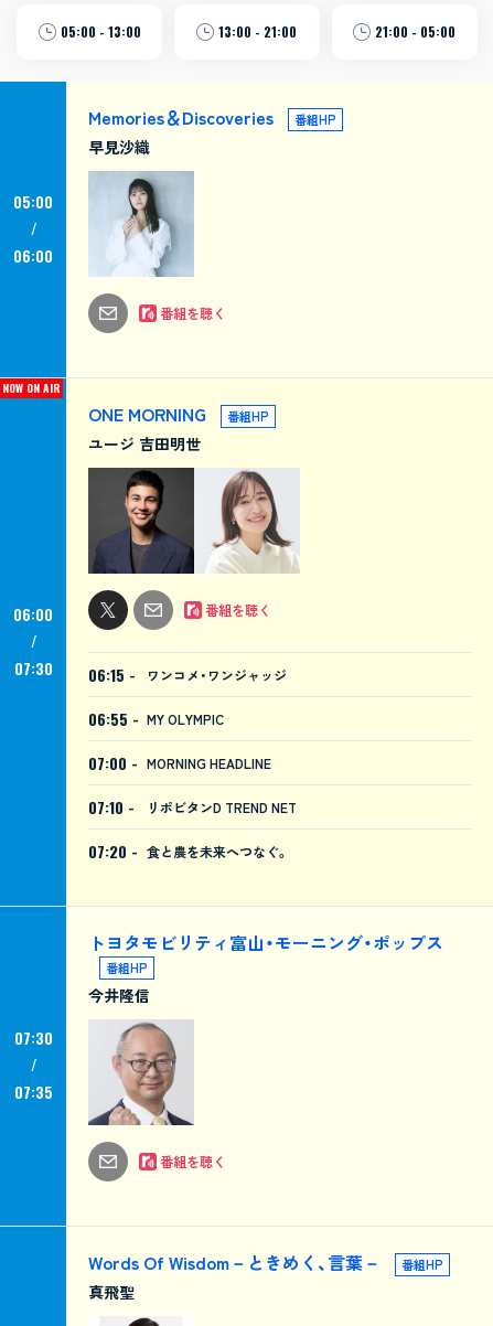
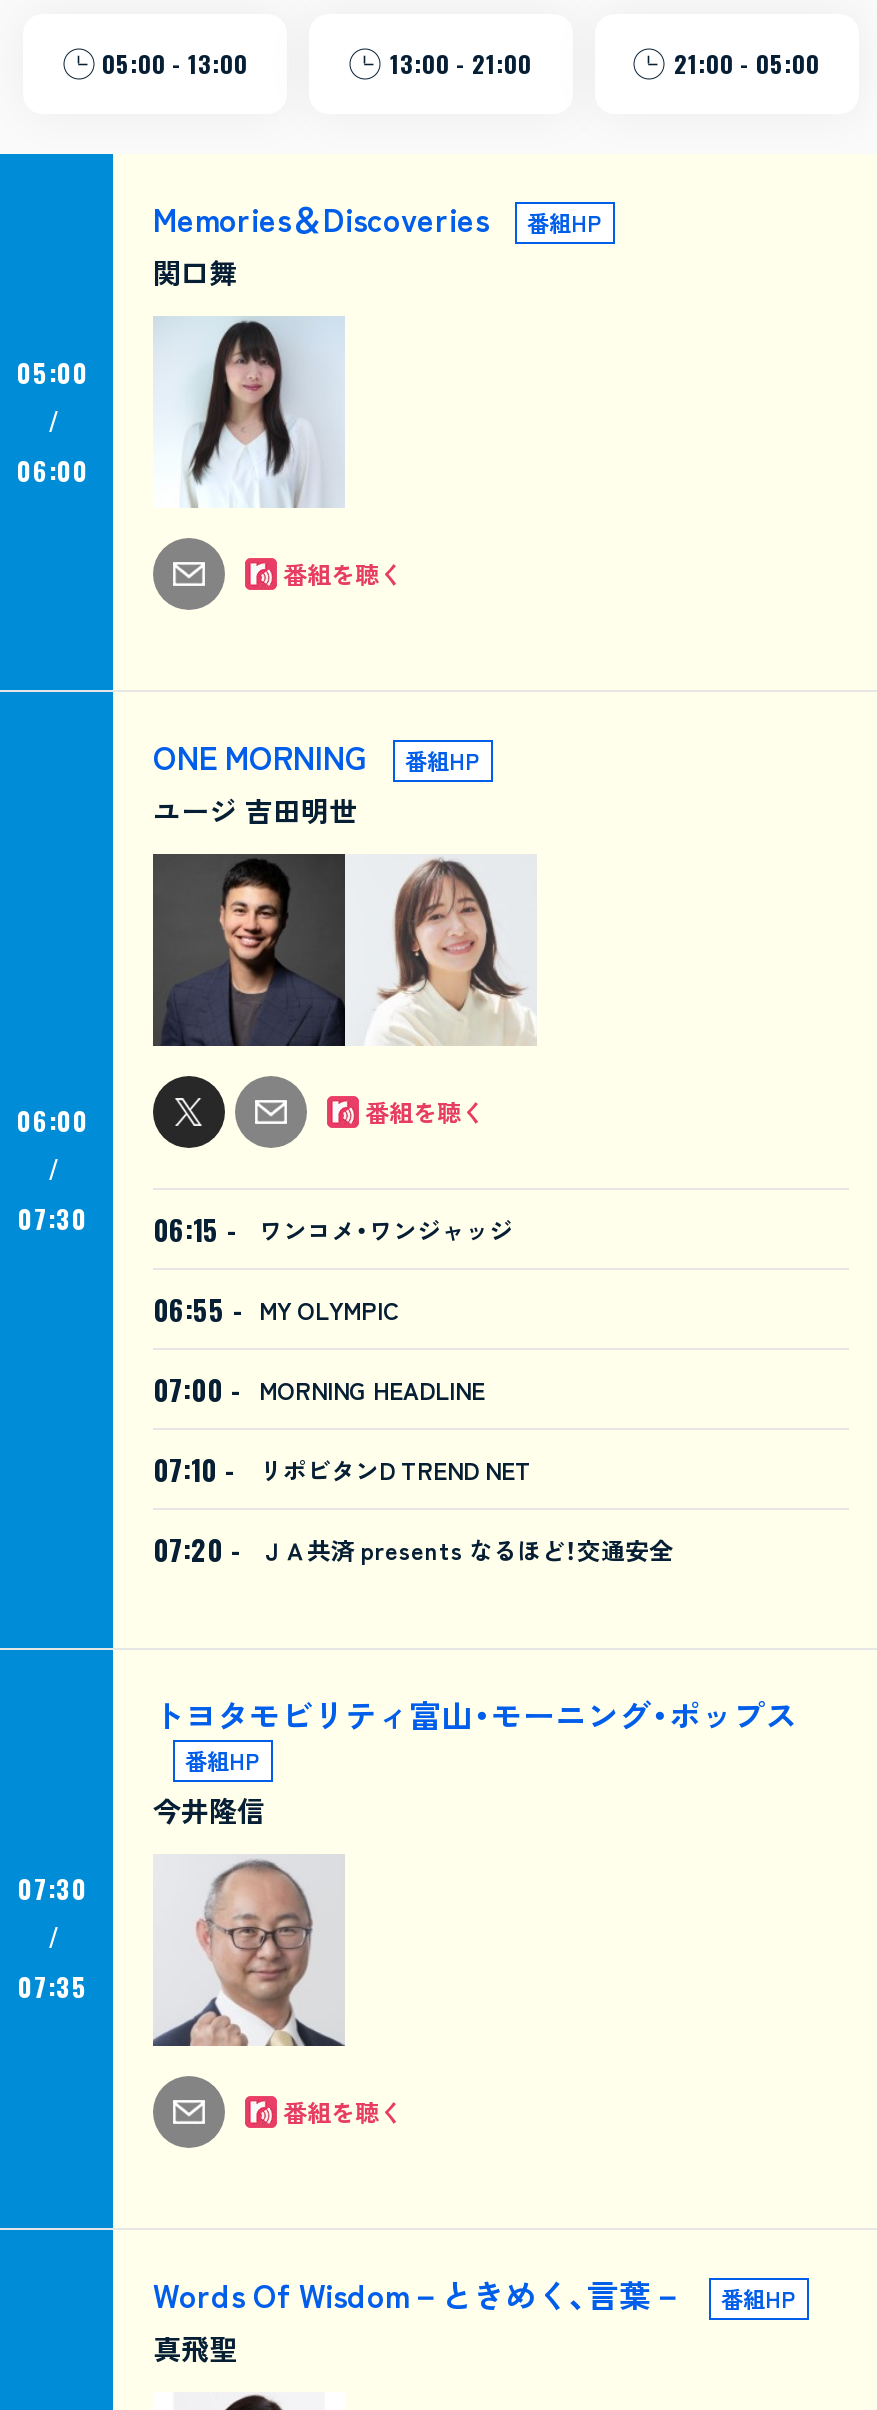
- 早見沙織
+ 関口舞

- [image]
+ [image]

- NOW ON AIR

- 07:20 - 食と農を未来へつなぐ。
+ 07:20 - ＪＡ共済 presents なるほど！交通安全
